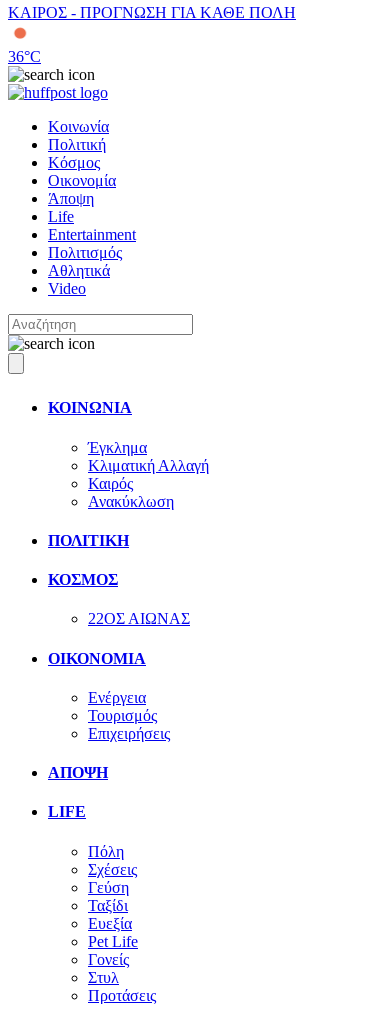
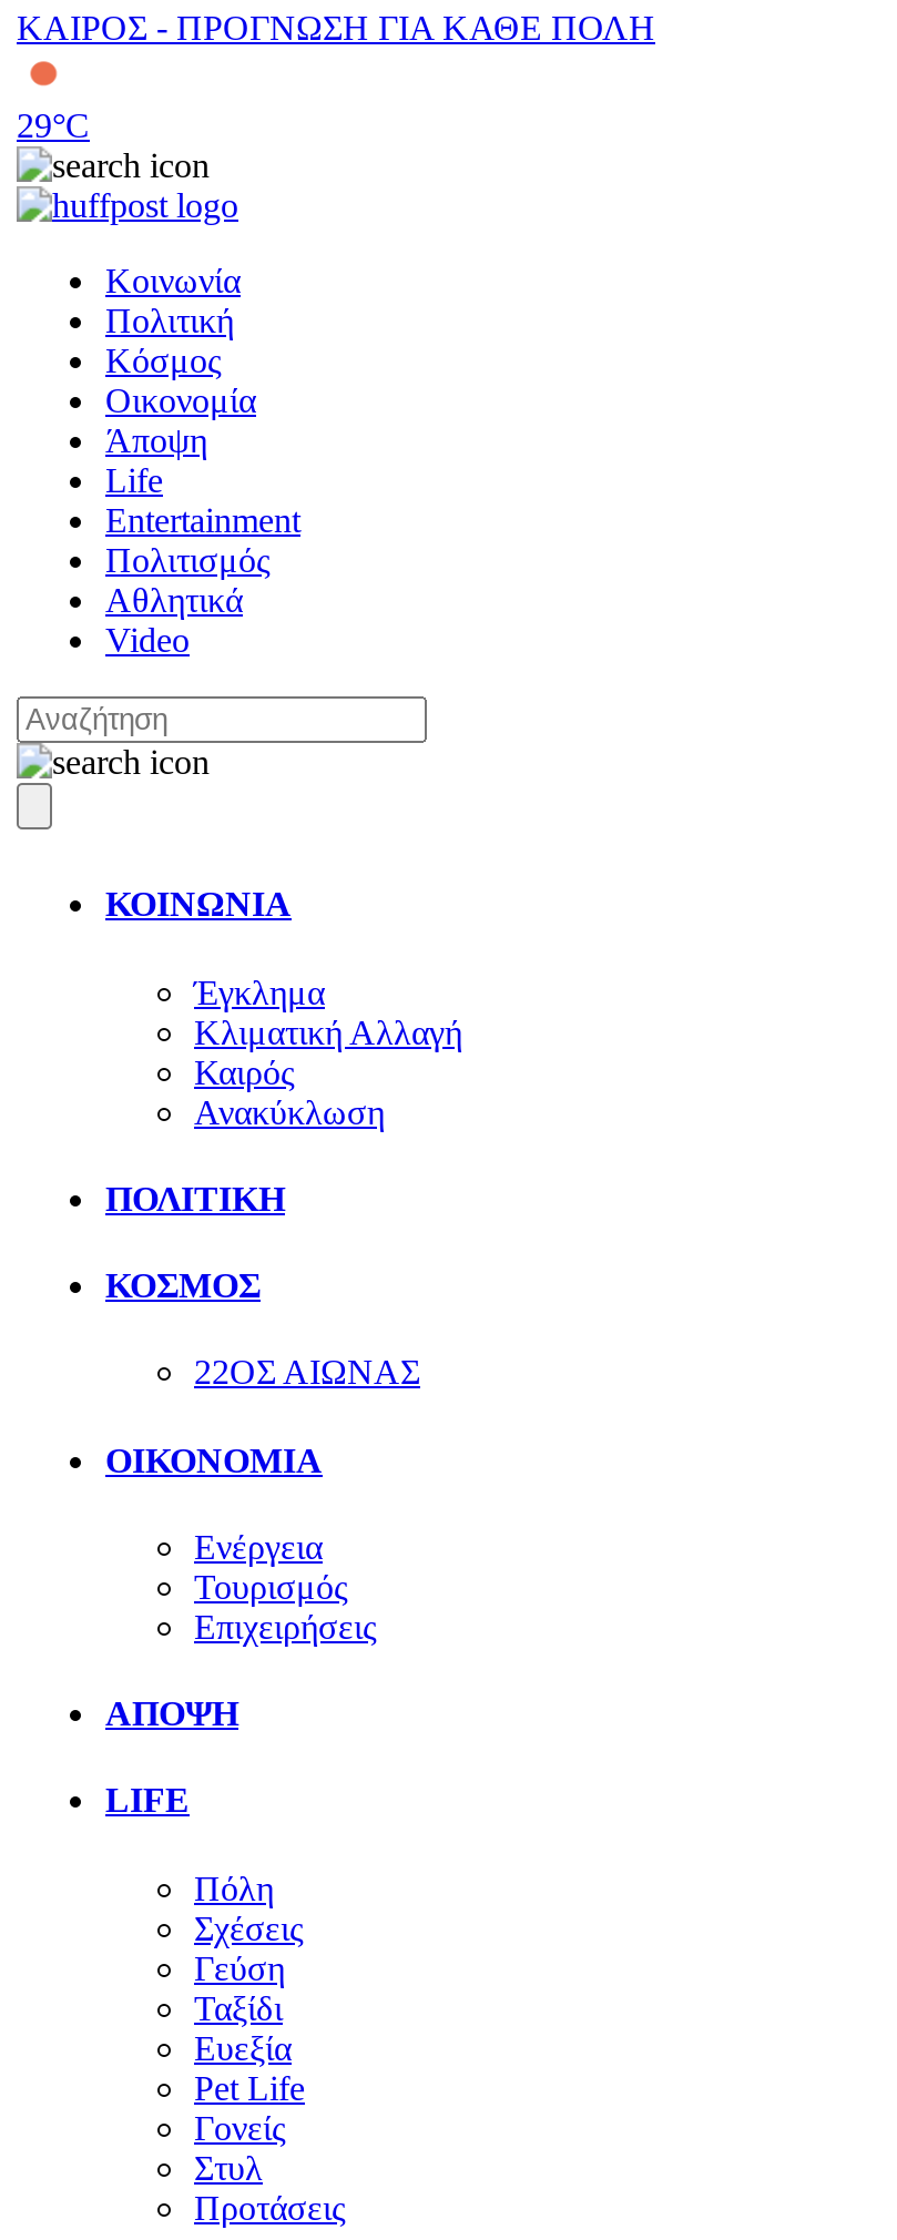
- 36°C
+ 29°C
